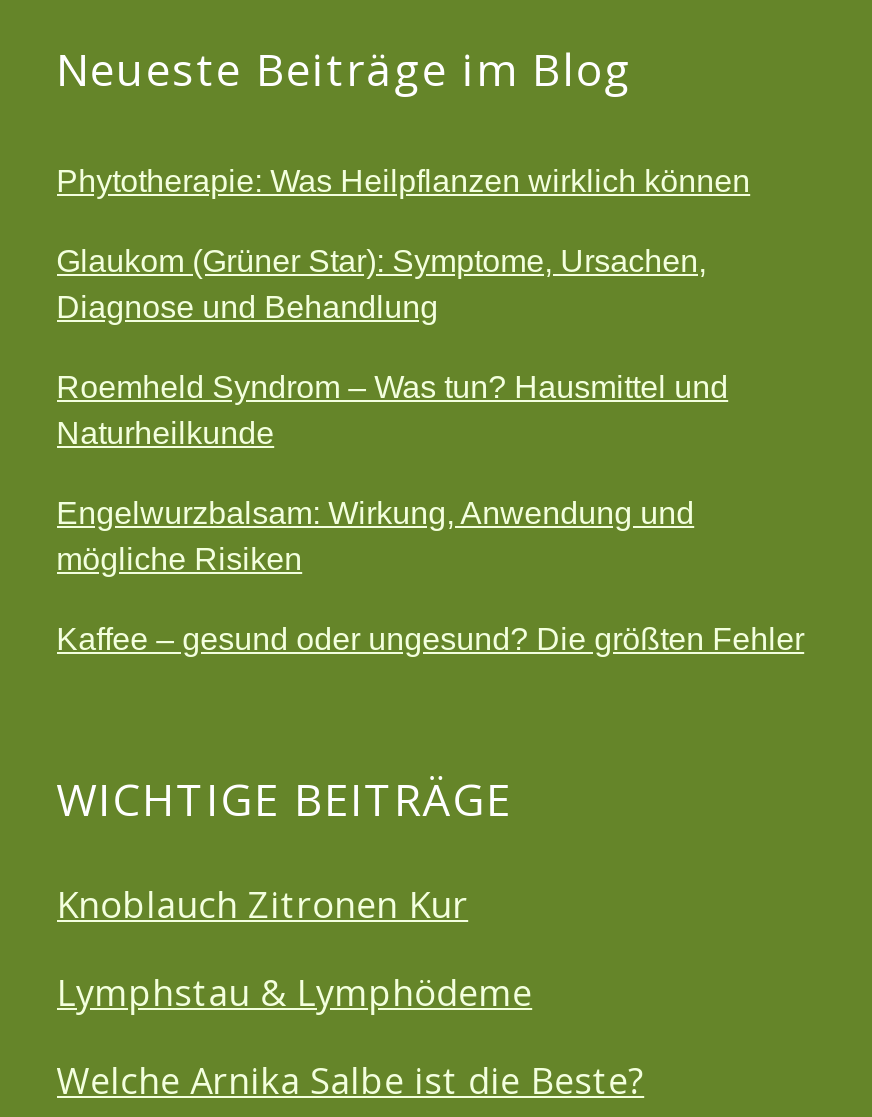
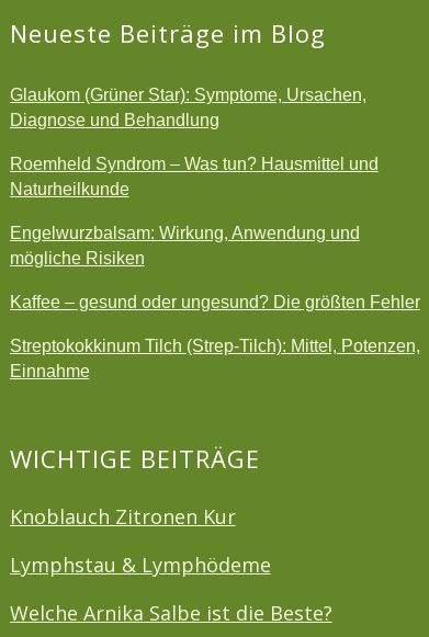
- Phytotherapie: Was Heilpflanzen wirklich können

moved up: Glaukom (Grüner Star): Symptome, Ursachen, | Diagnose und Behandlung | Roemheld Syndrom – Was tun? Hausmittel und | Naturheilkunde | Engelwurzbalsam: Wirkung, Anwendung und | mögliche Risiken | Kaffee – gesund oder ungesund? Die größten Fehler

+ Streptokokkinum Tilch (Strep-Tilch): Mittel, Potenzen,
+ Einnahme
